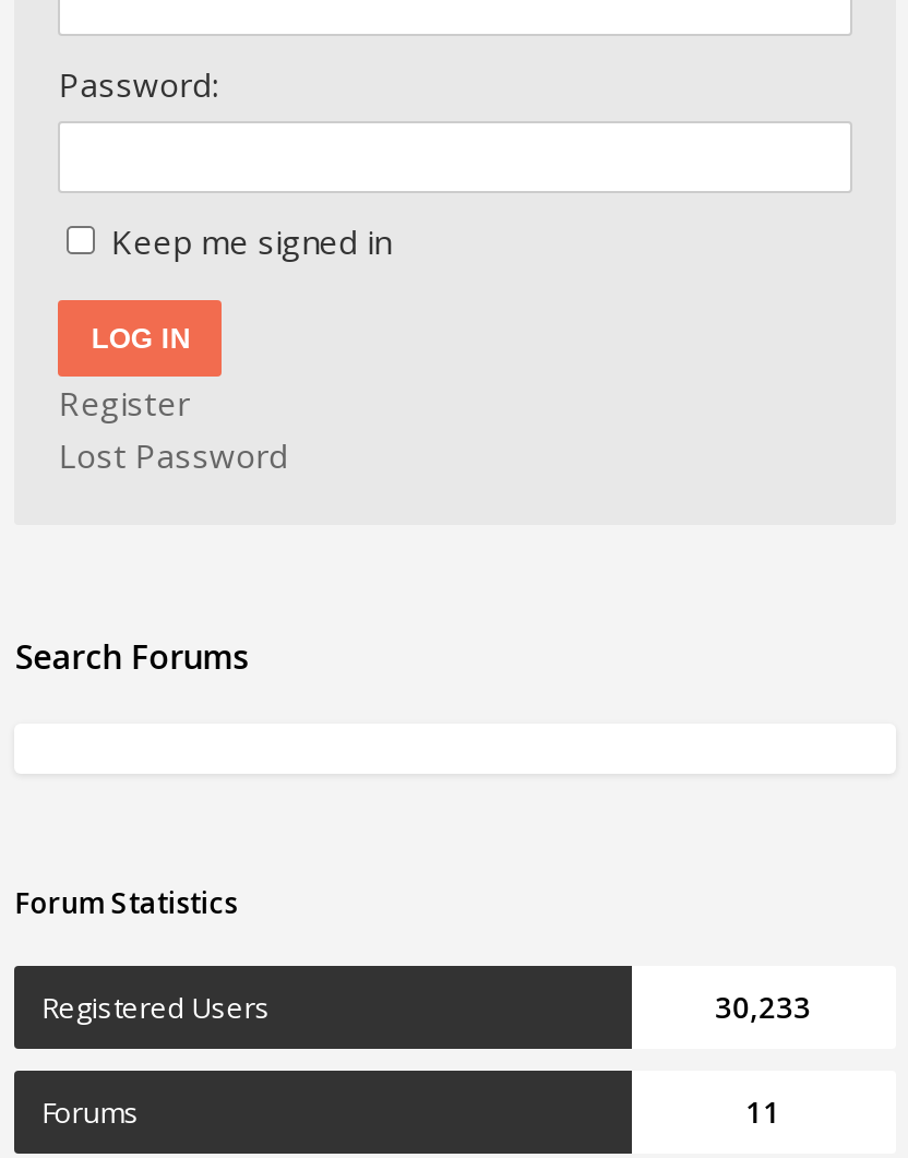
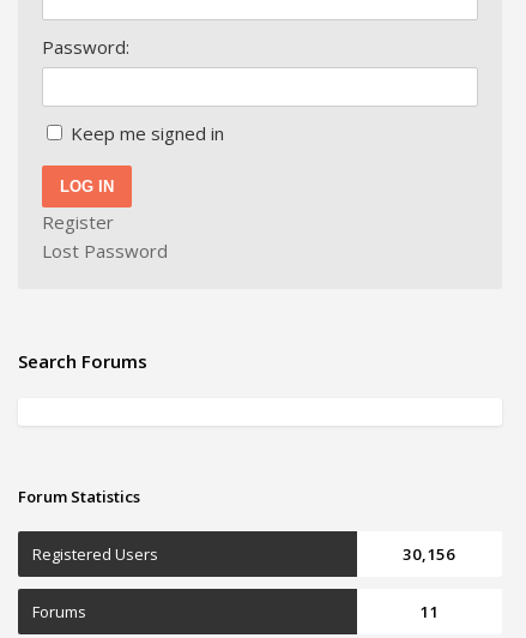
- 30,233
+ 30,156
